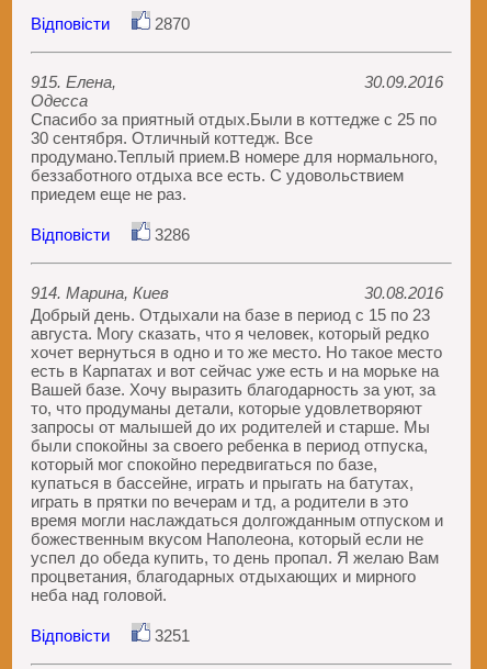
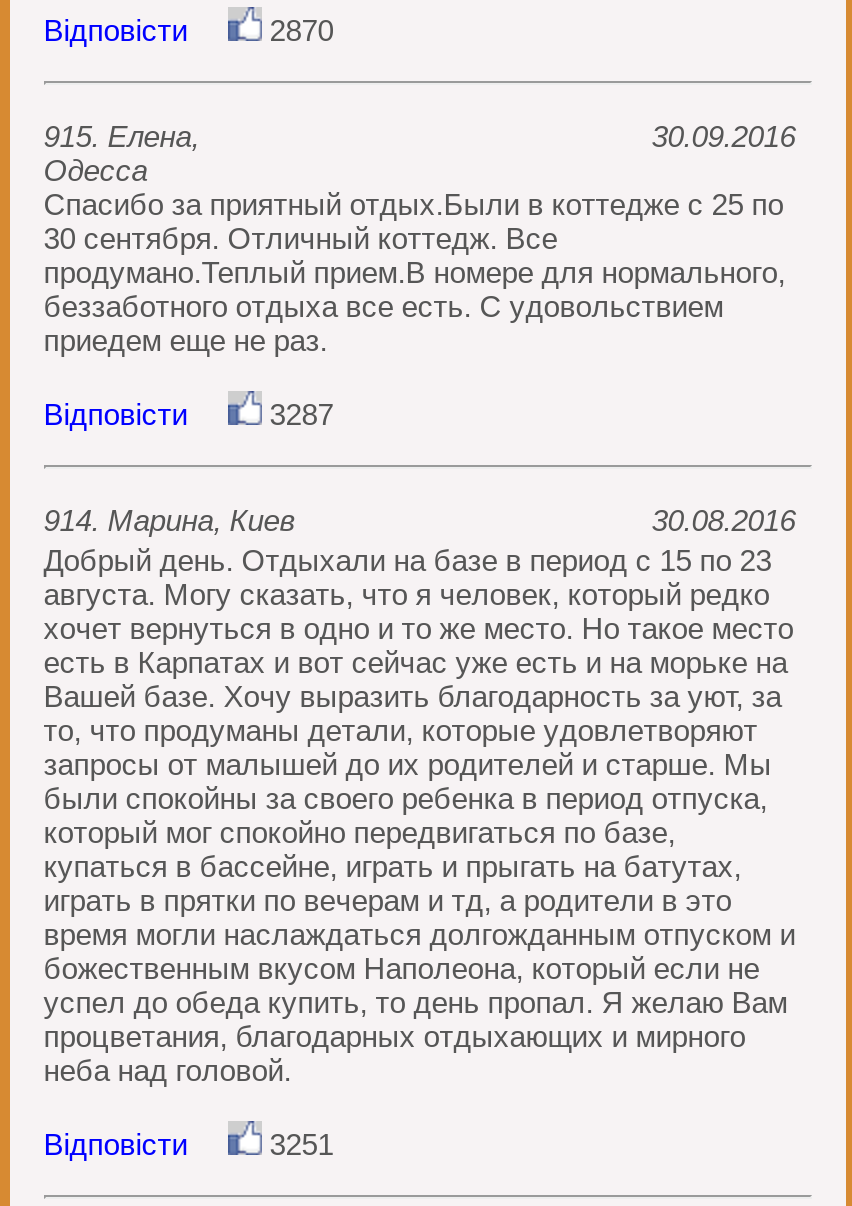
- 3286
+ 3287
